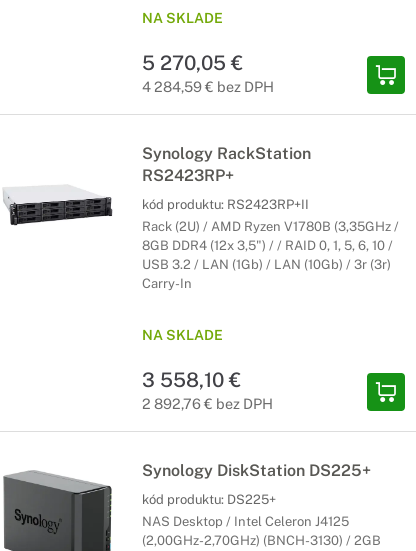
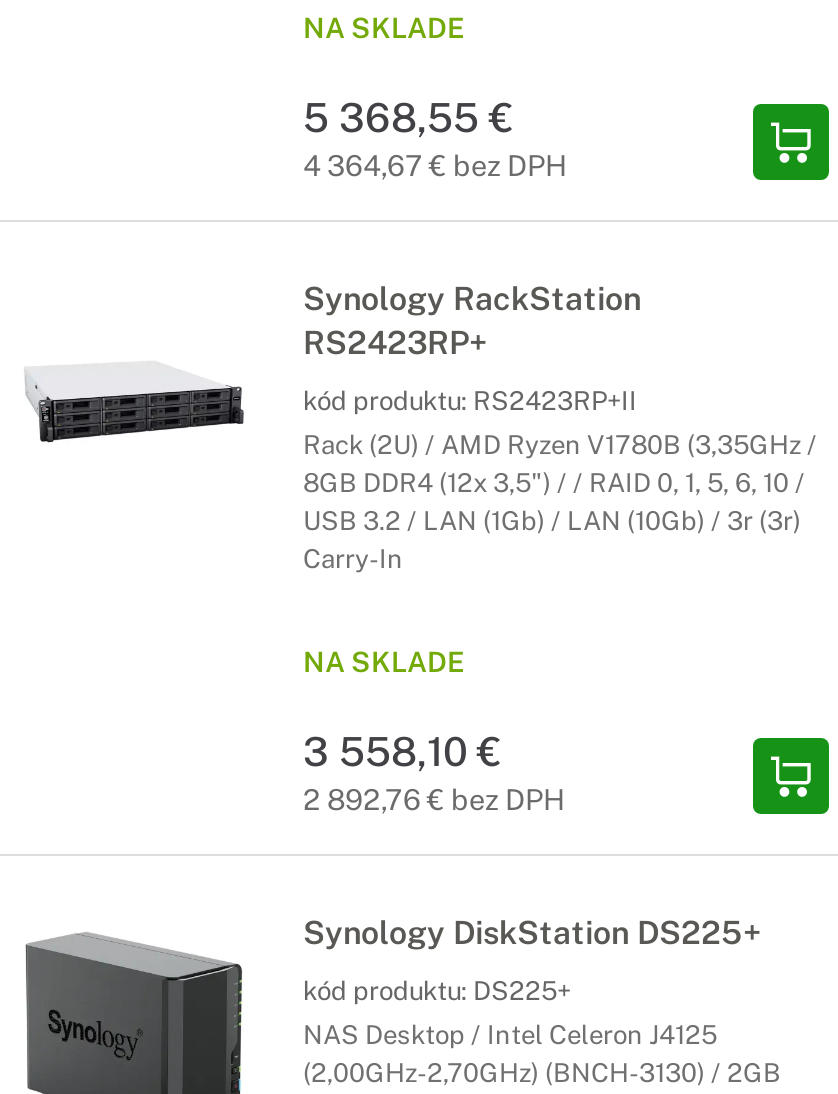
- 5 270,05 €
+ 5 368,55 €

- 4 284,59 € bez DPH
+ 4 364,67 € bez DPH
